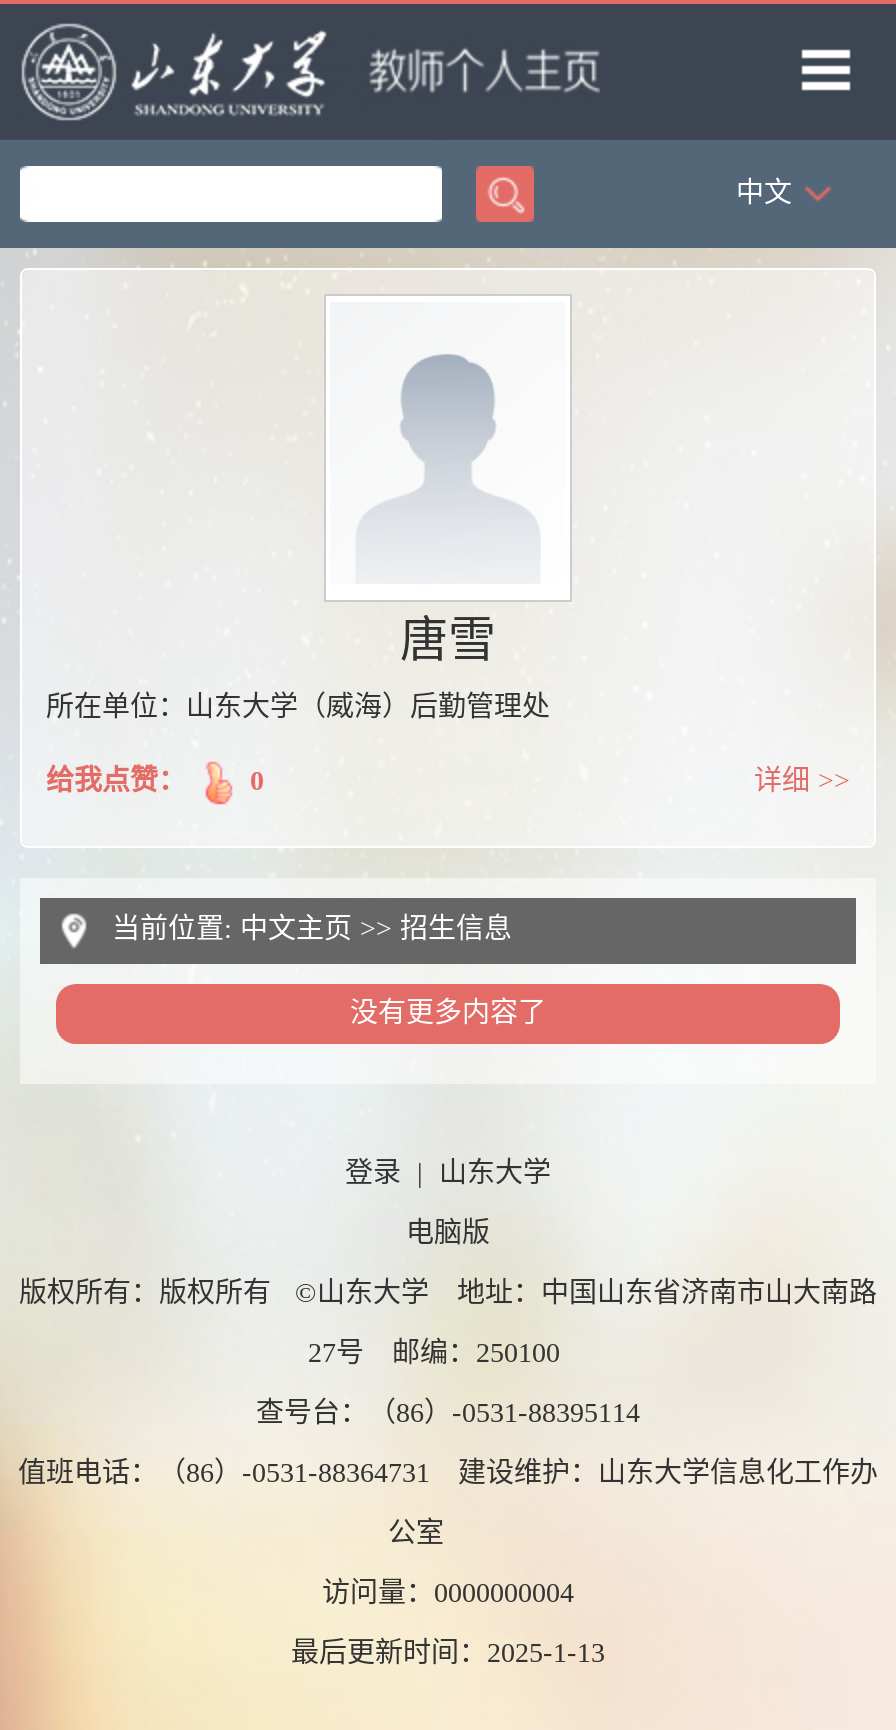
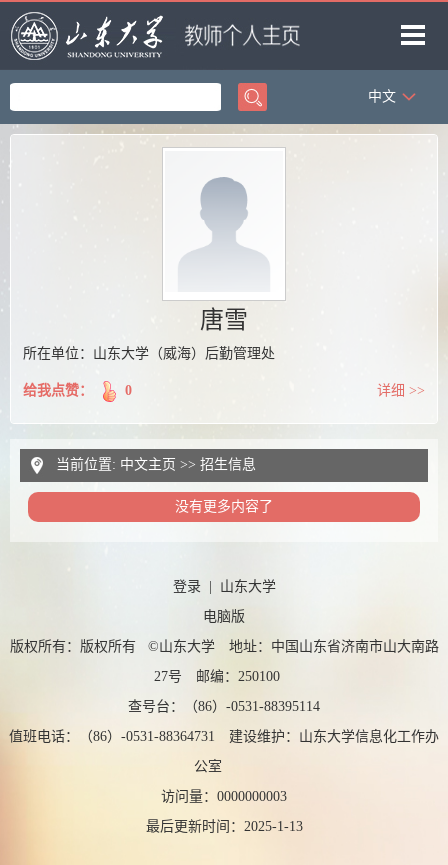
- 访问量：0000000004
+ 访问量：0000000003
